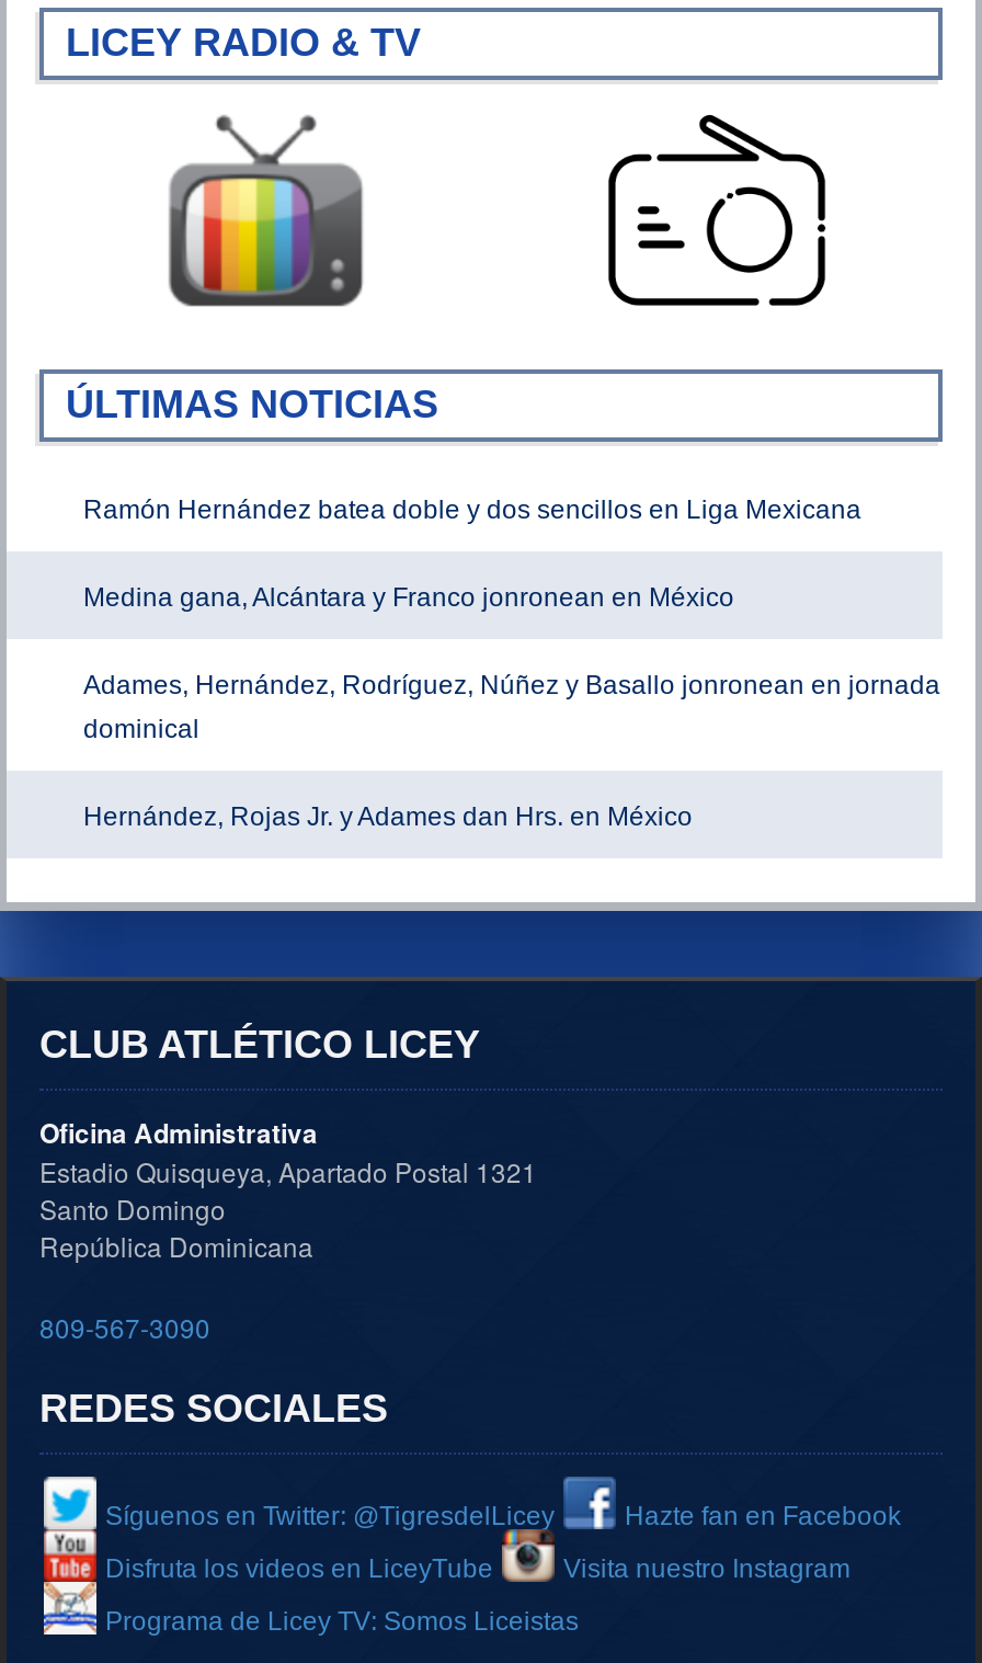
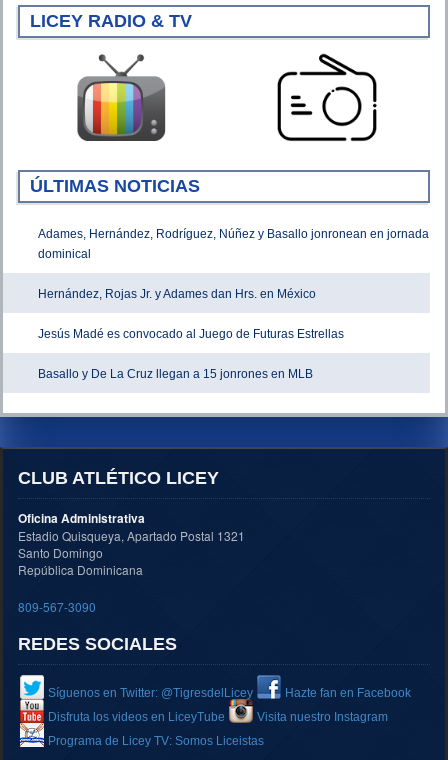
- Ramón Hernández batea doble y dos sencillos en Liga Mexicana
- Medina gana, Alcántara y Franco jonronean en México

moved up: Adames, Hernández, Rodríguez, Núñez y Basallo jonronean en jornada | dominical | Hernández, Rojas Jr. y Adames dan Hrs. en México

+ Jesús Madé es convocado al Juego de Futuras Estrellas
+ Basallo y De La Cruz llegan a 15 jonrones en MLB
